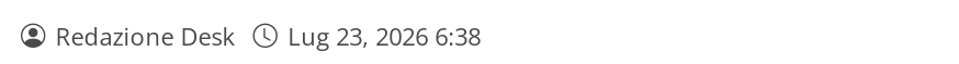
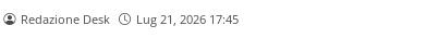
- Redazione Desk Lug 23, 2026 6:38
+ Redazione Desk Lug 21, 2026 17:45
